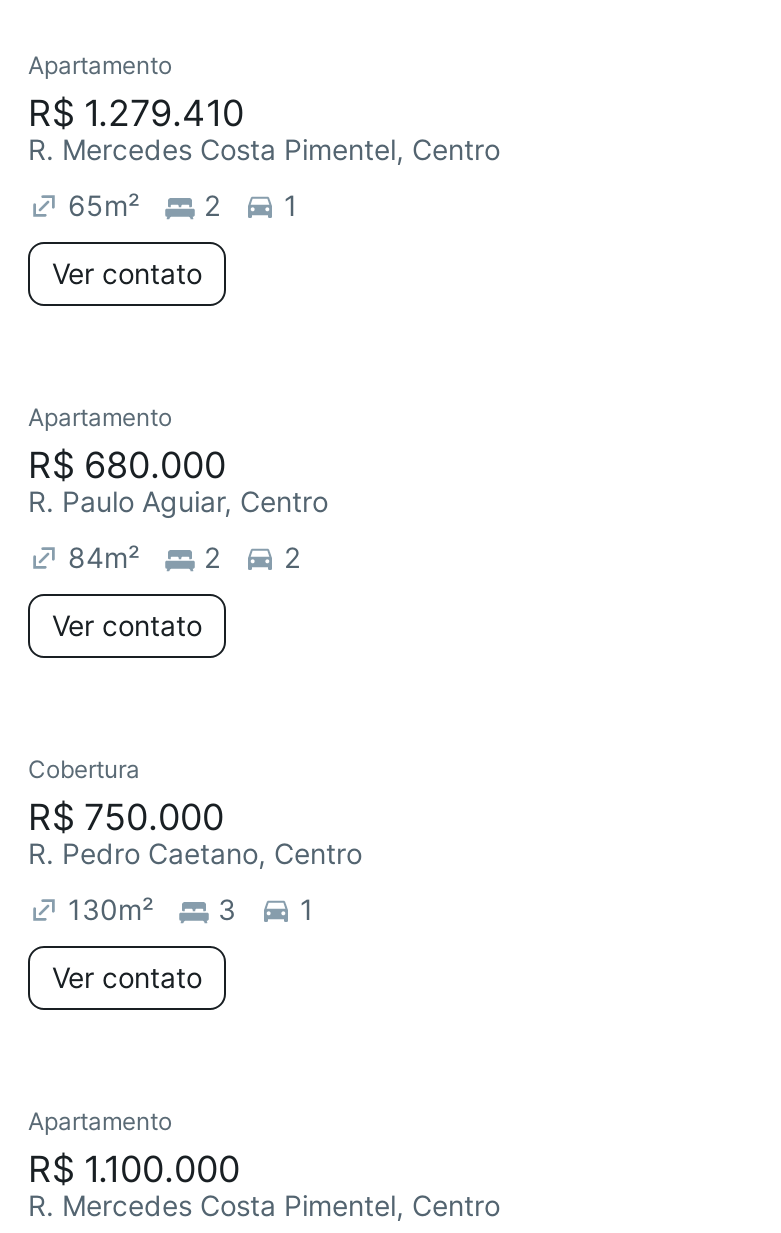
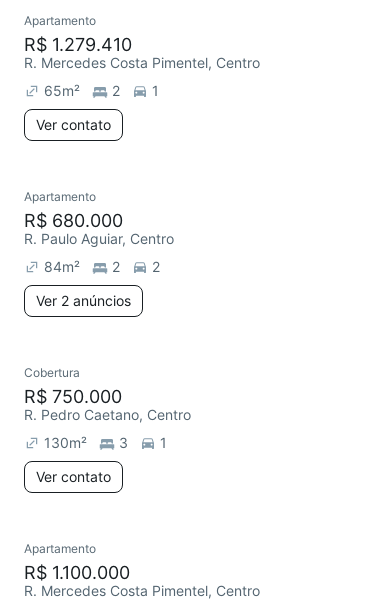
- Ver contato
+ Ver 2 anúncios
